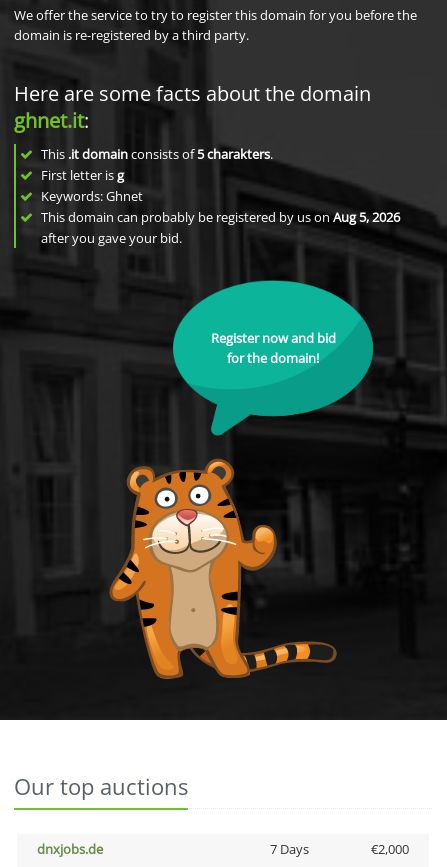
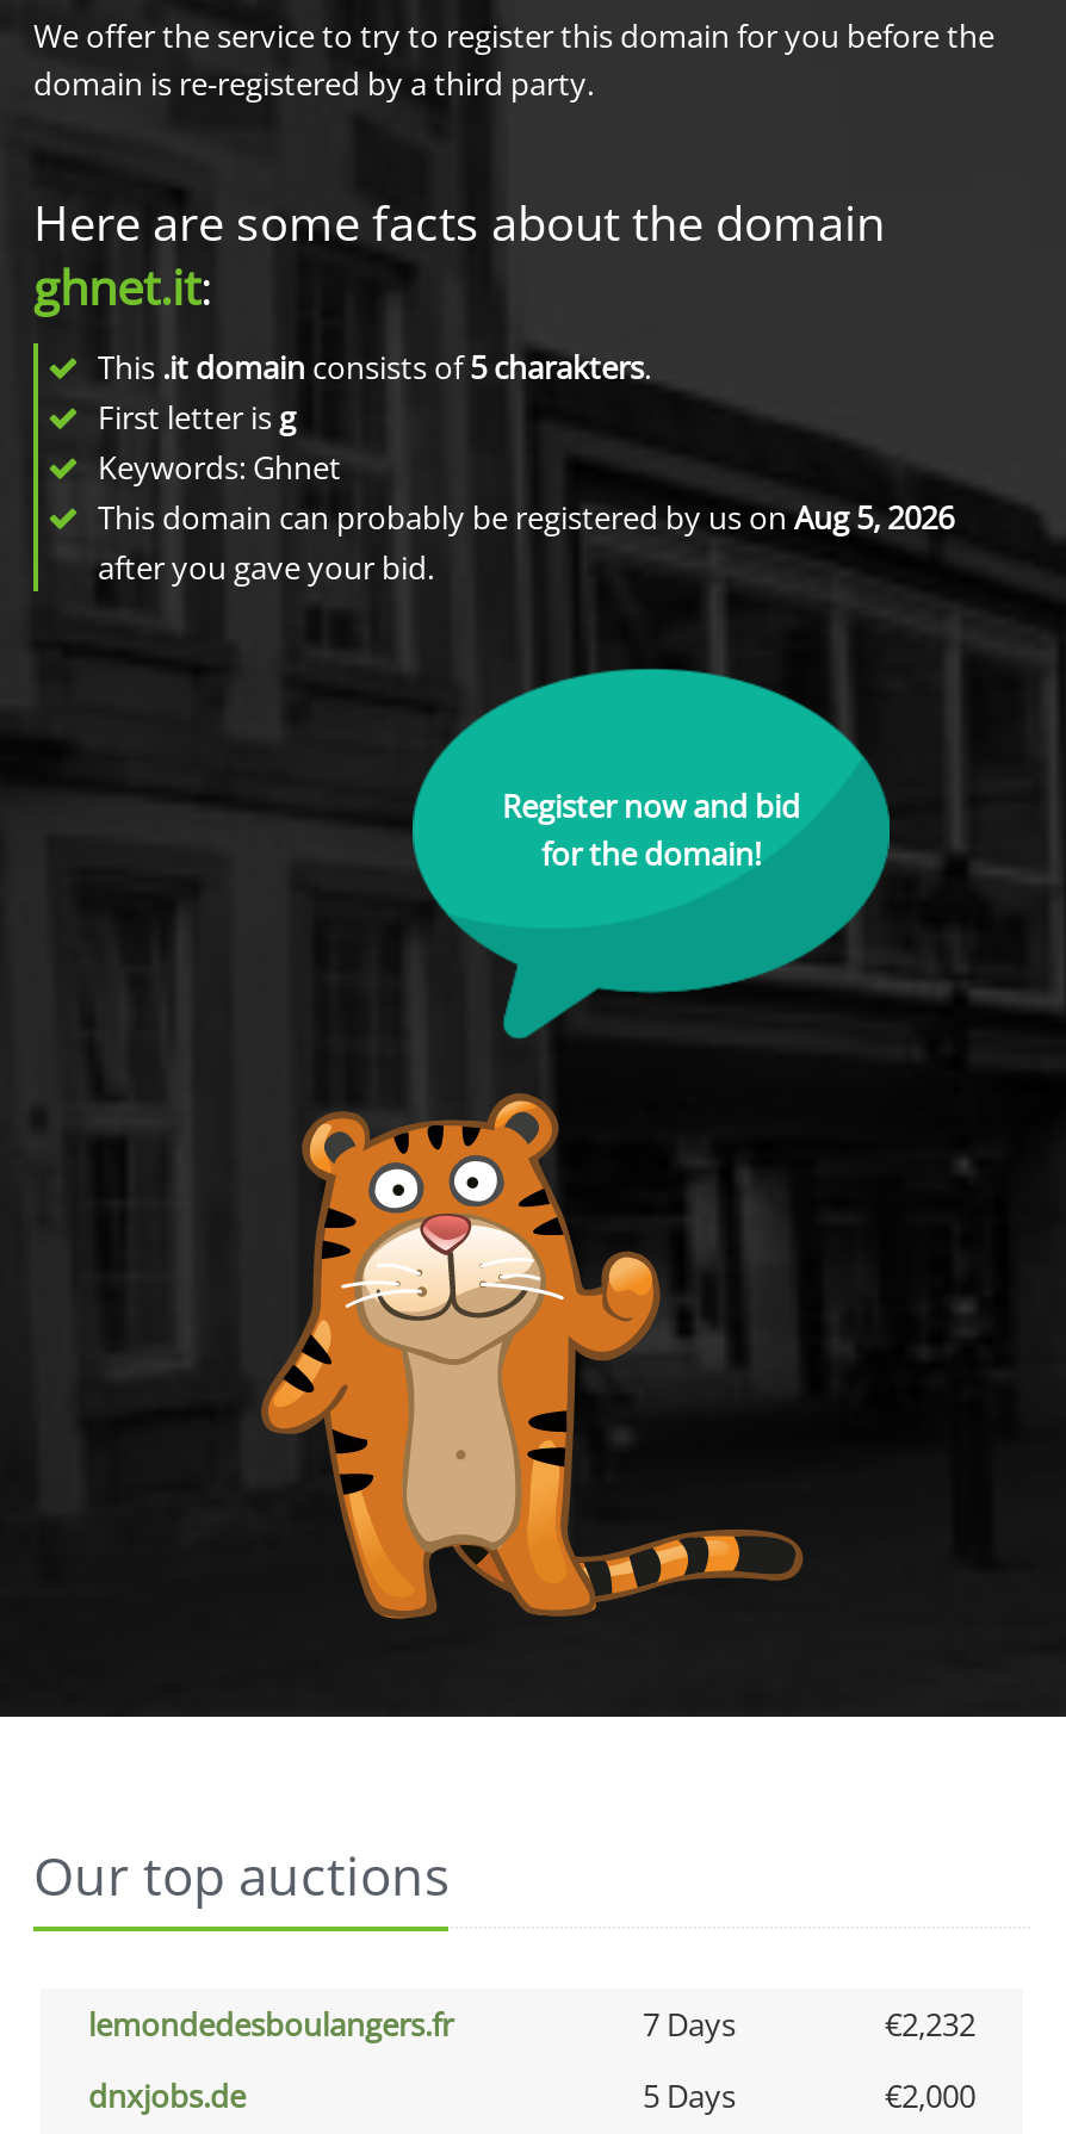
+ lemondedesboulangers.fr
+ 7 Days
+ €2,232

- 7 Days
+ 5 Days
